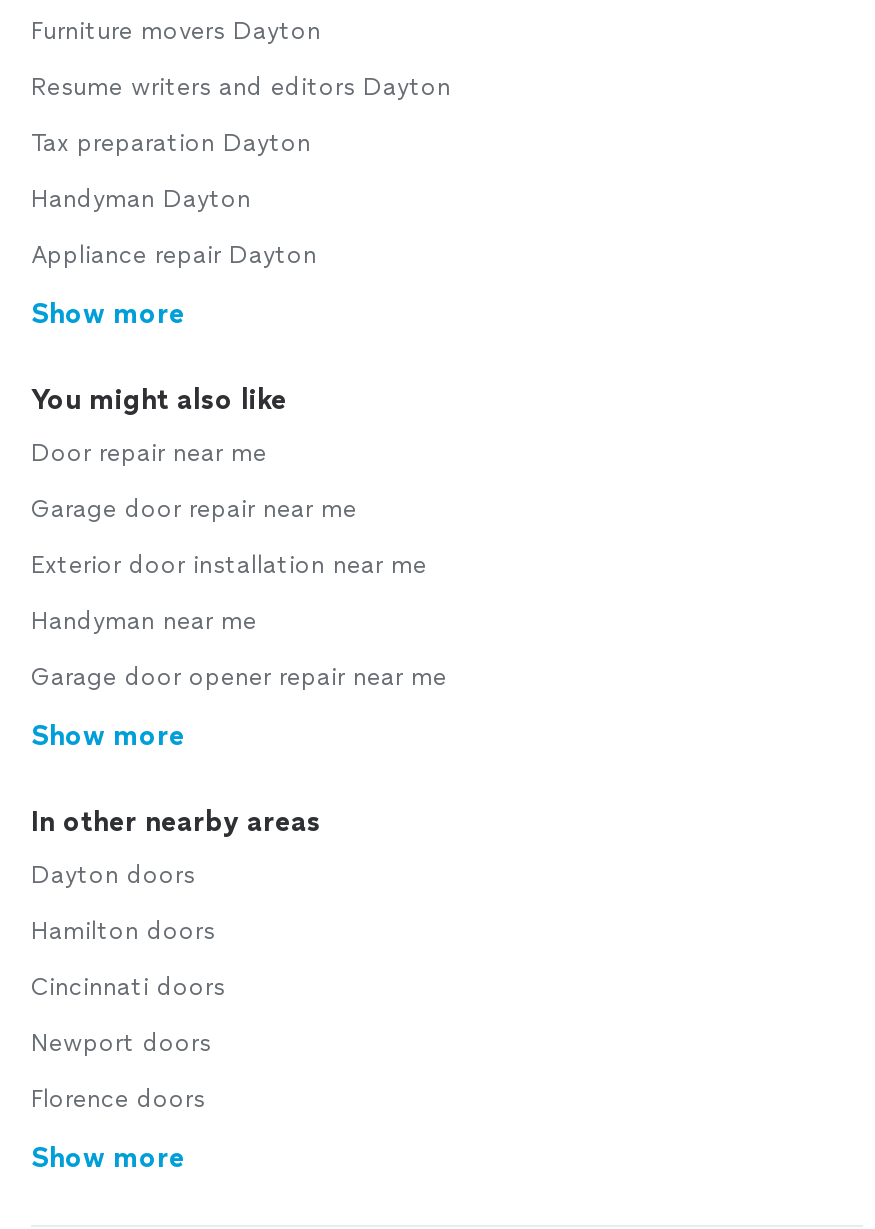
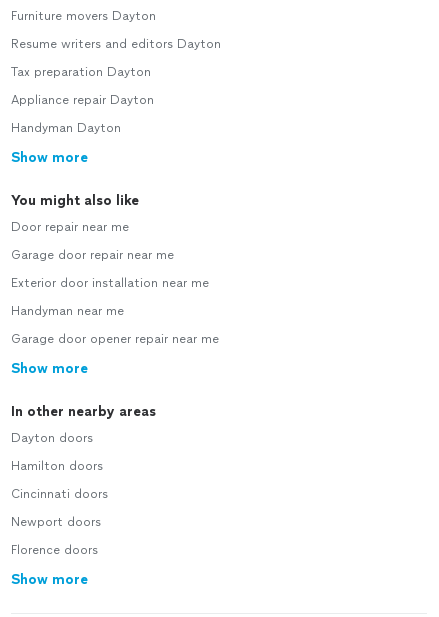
moved down: Handyman Dayton

moved up: Appliance repair Dayton
